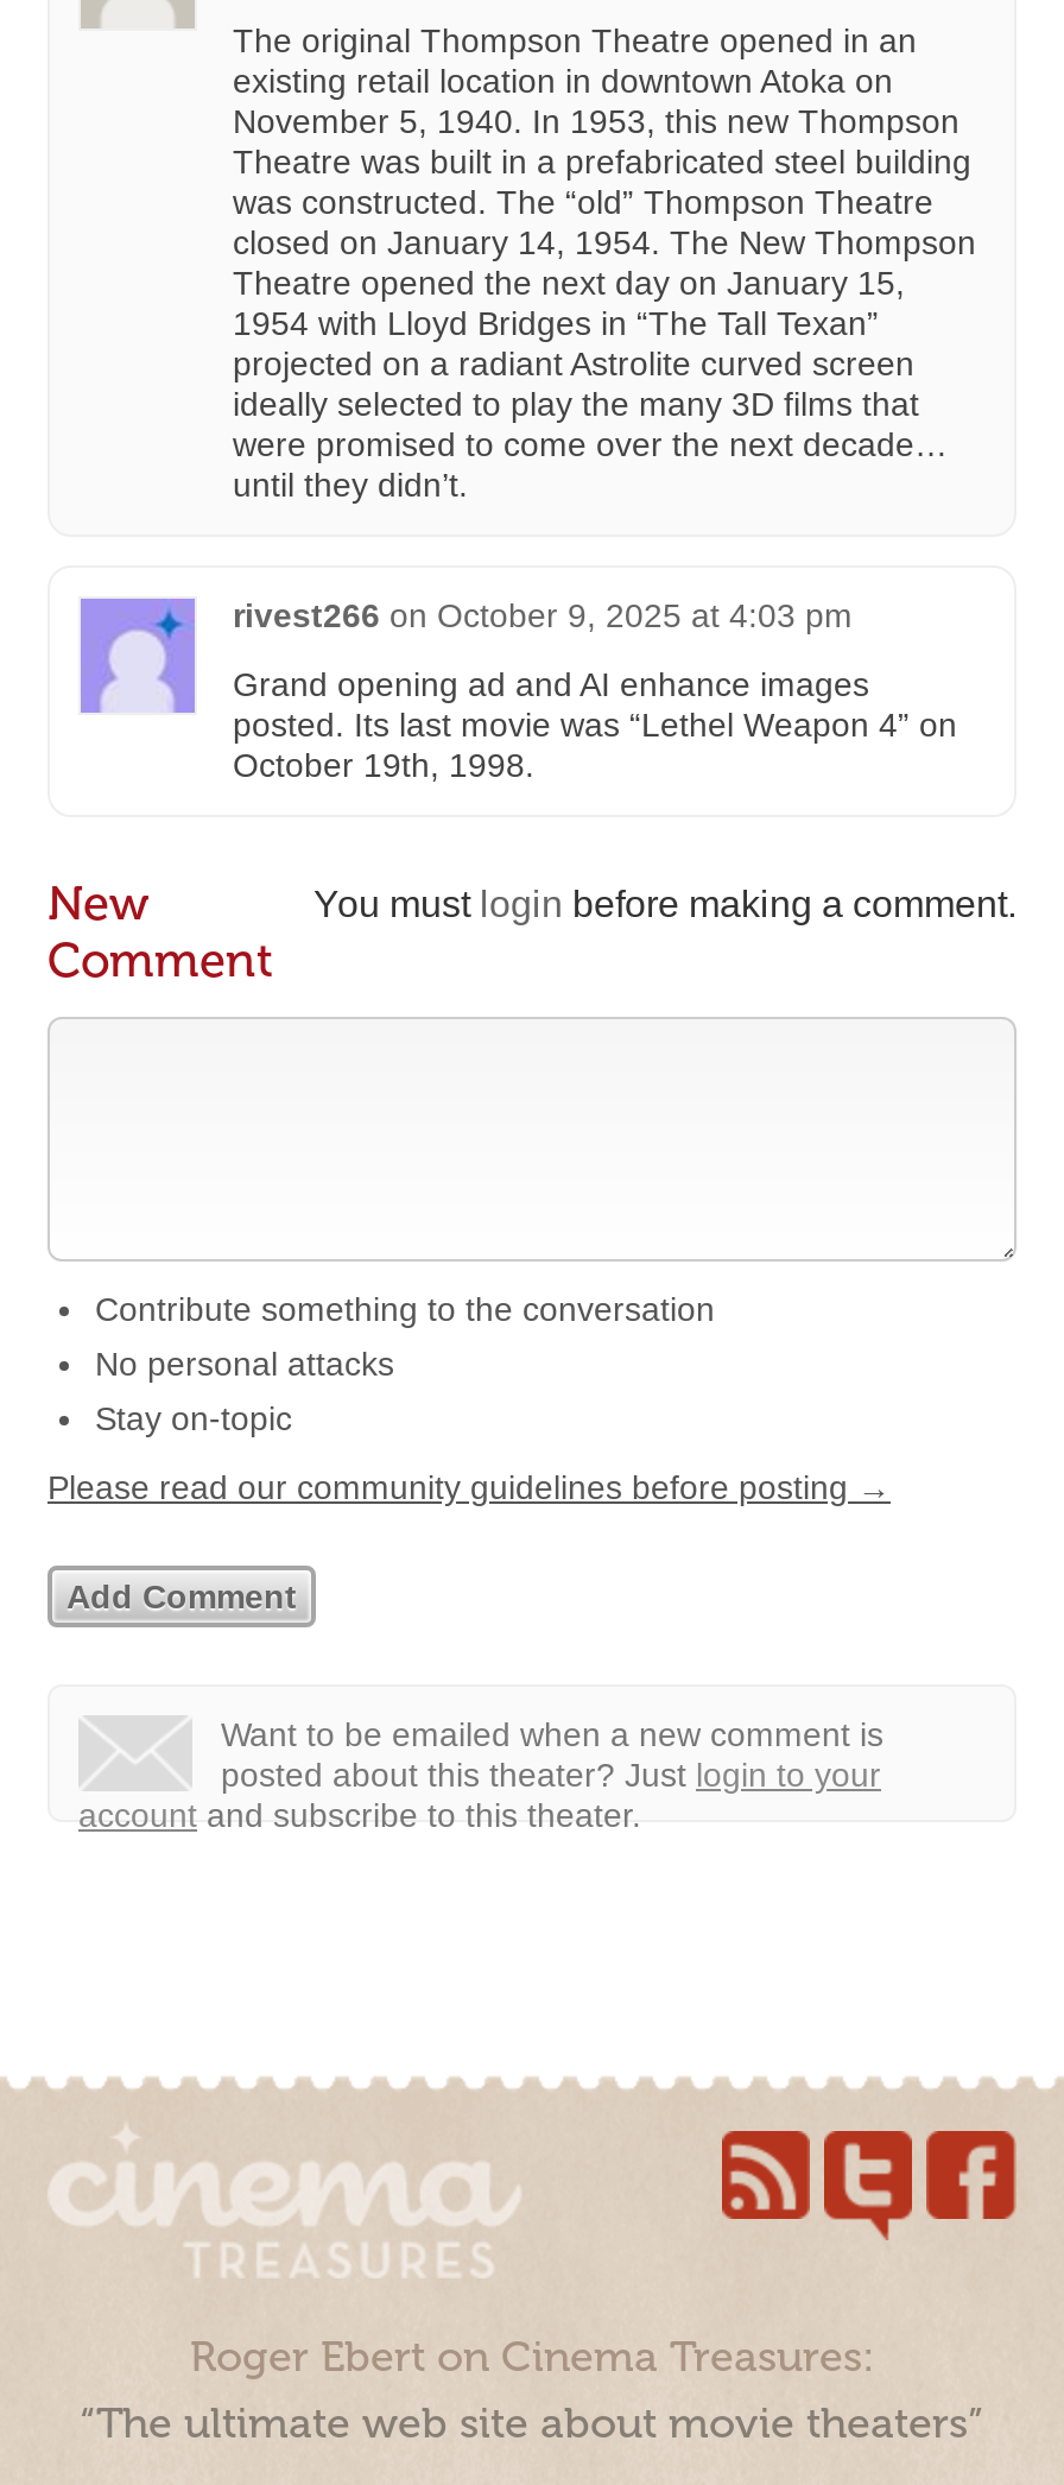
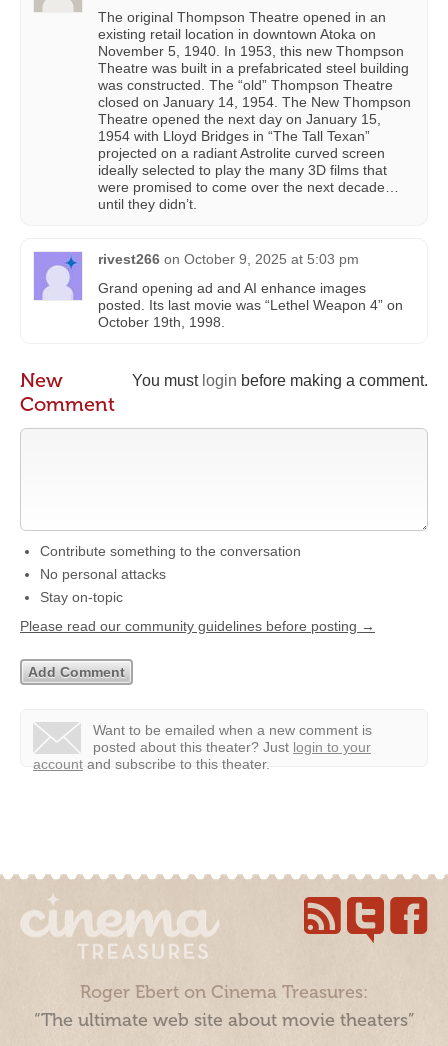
- rivest266 on October 9, 2025 at 4:03 pm
+ rivest266 on October 9, 2025 at 5:03 pm
